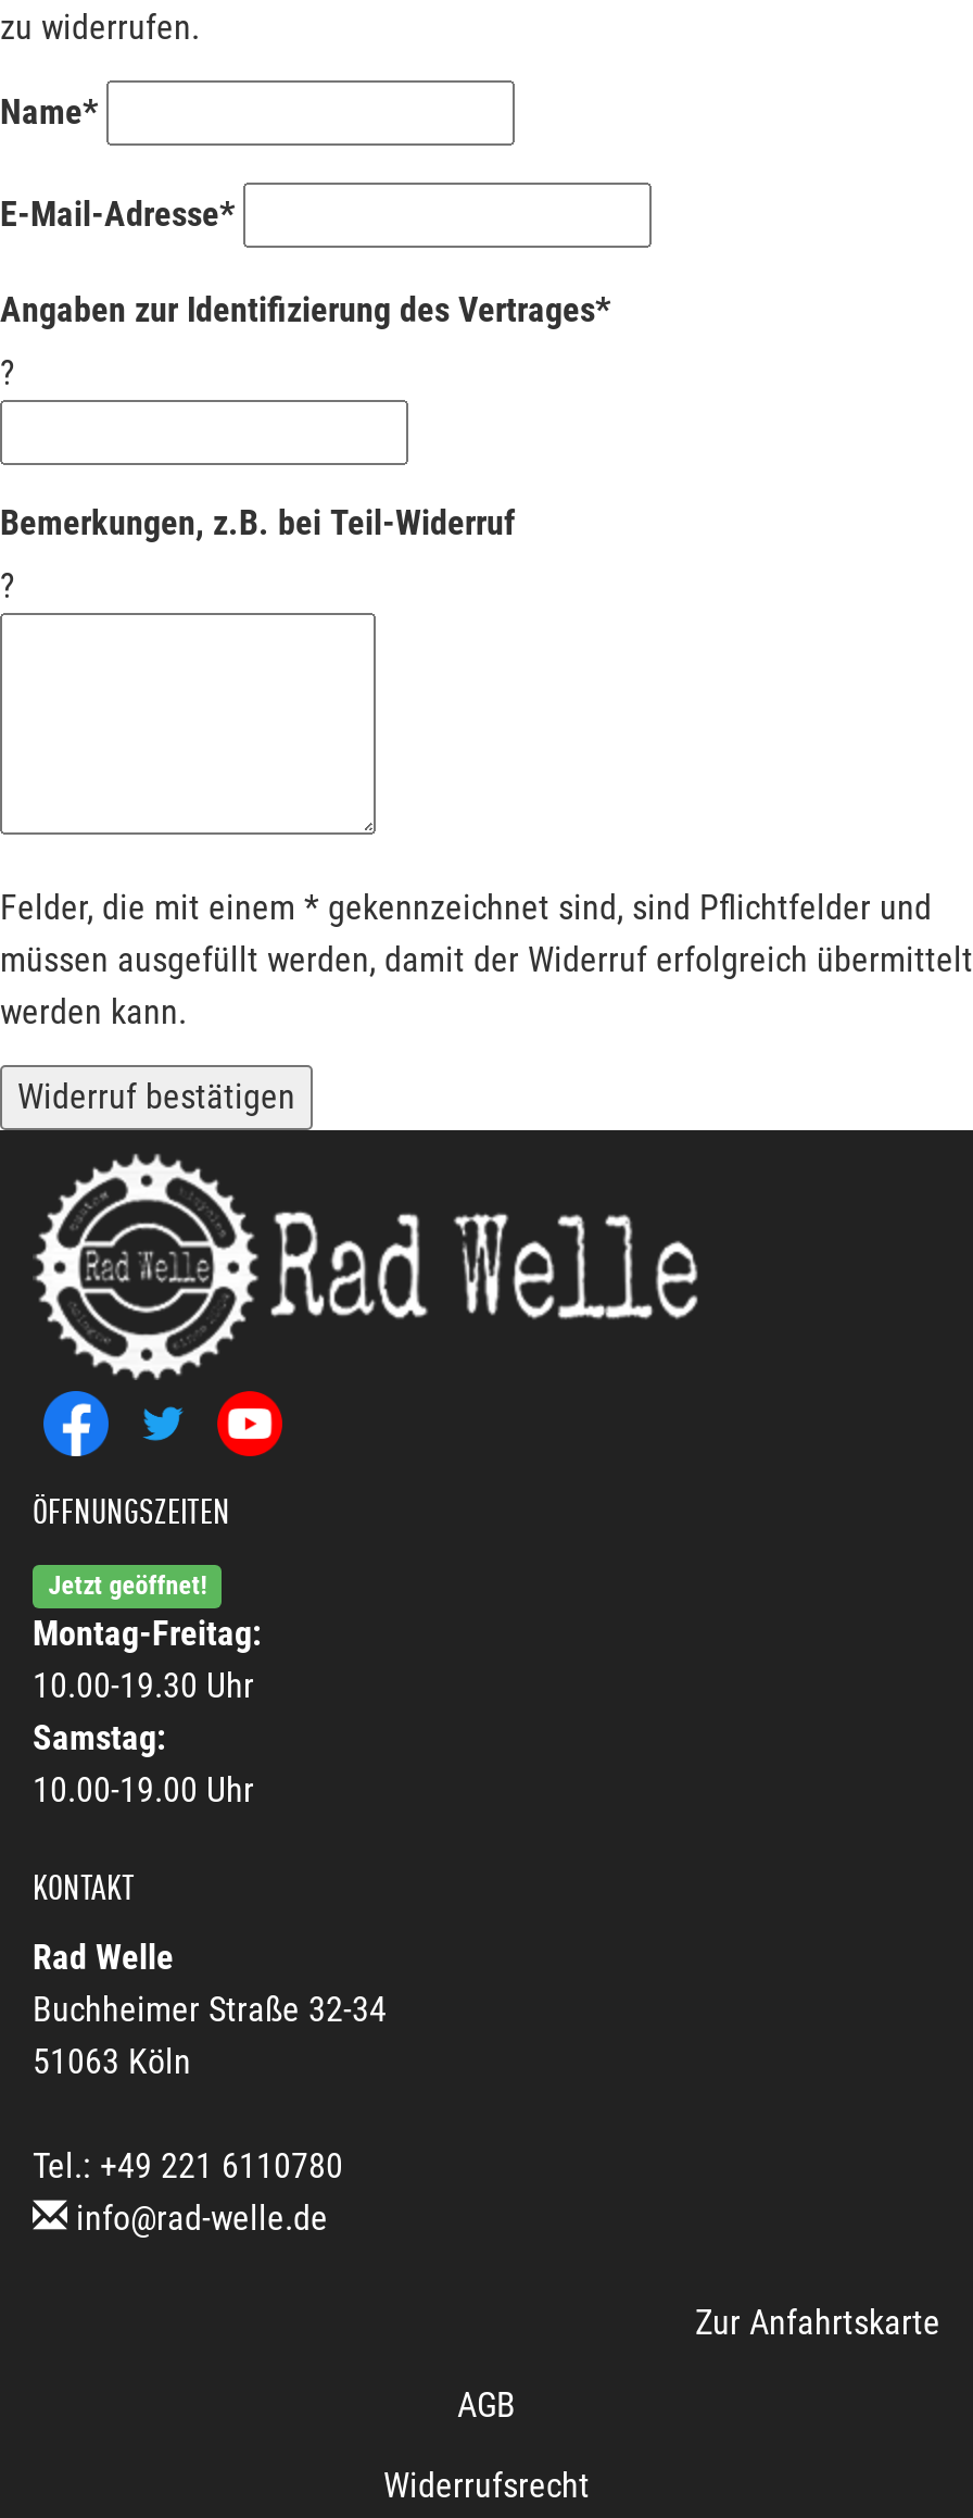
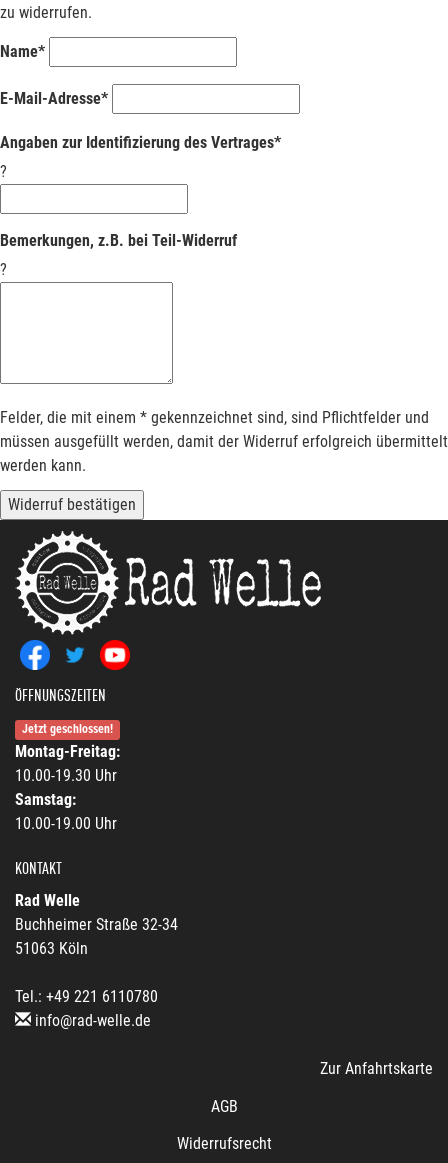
- Jetzt geöffnet!
+ Jetzt geschlossen!
